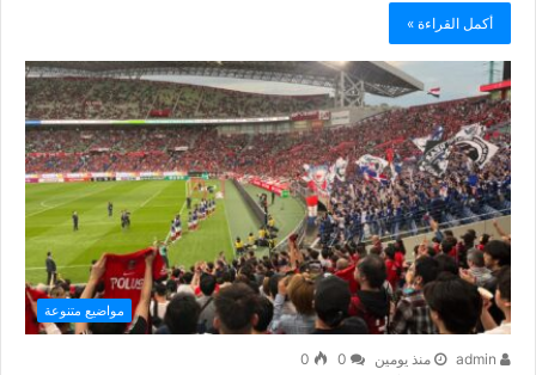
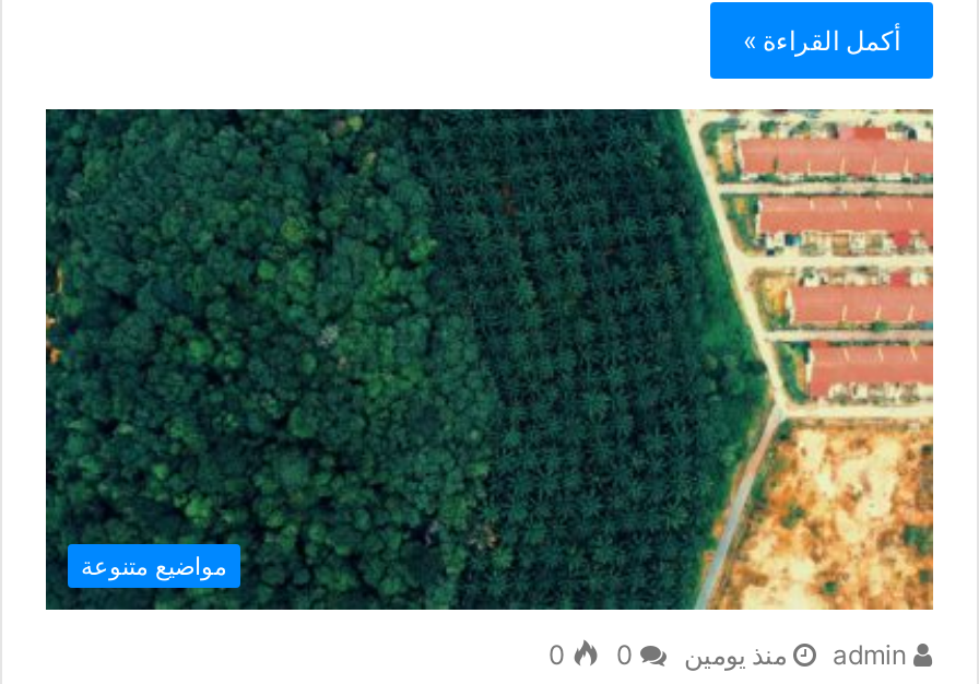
- [image]
+ [image]
